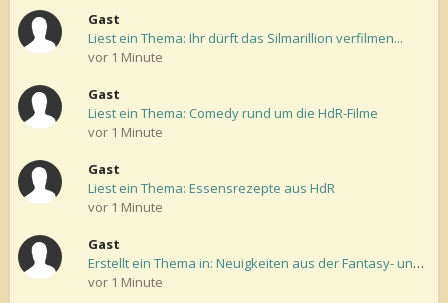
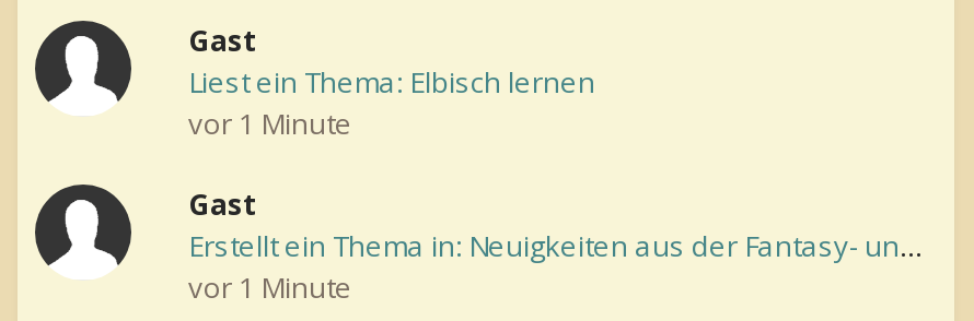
- Liest ein Thema: Ihr dürft das Silmarillion verfilmen...
- vor 1 Minute
- Gast
- Liest ein Thema: Comedy rund um die HdR-Filme
- vor 1 Minute
- Gast
- Liest ein Thema: Essensrezepte aus HdR
+ Liest ein Thema: Elbisch lernen
